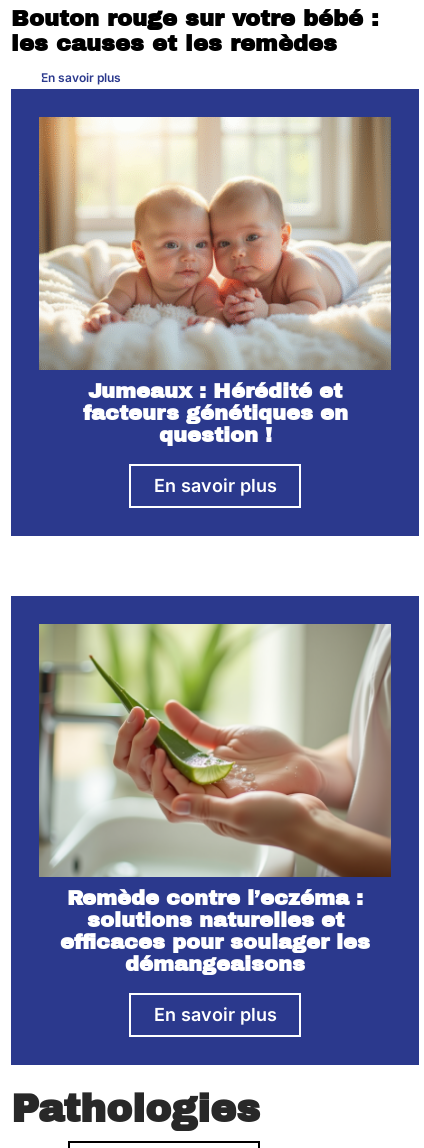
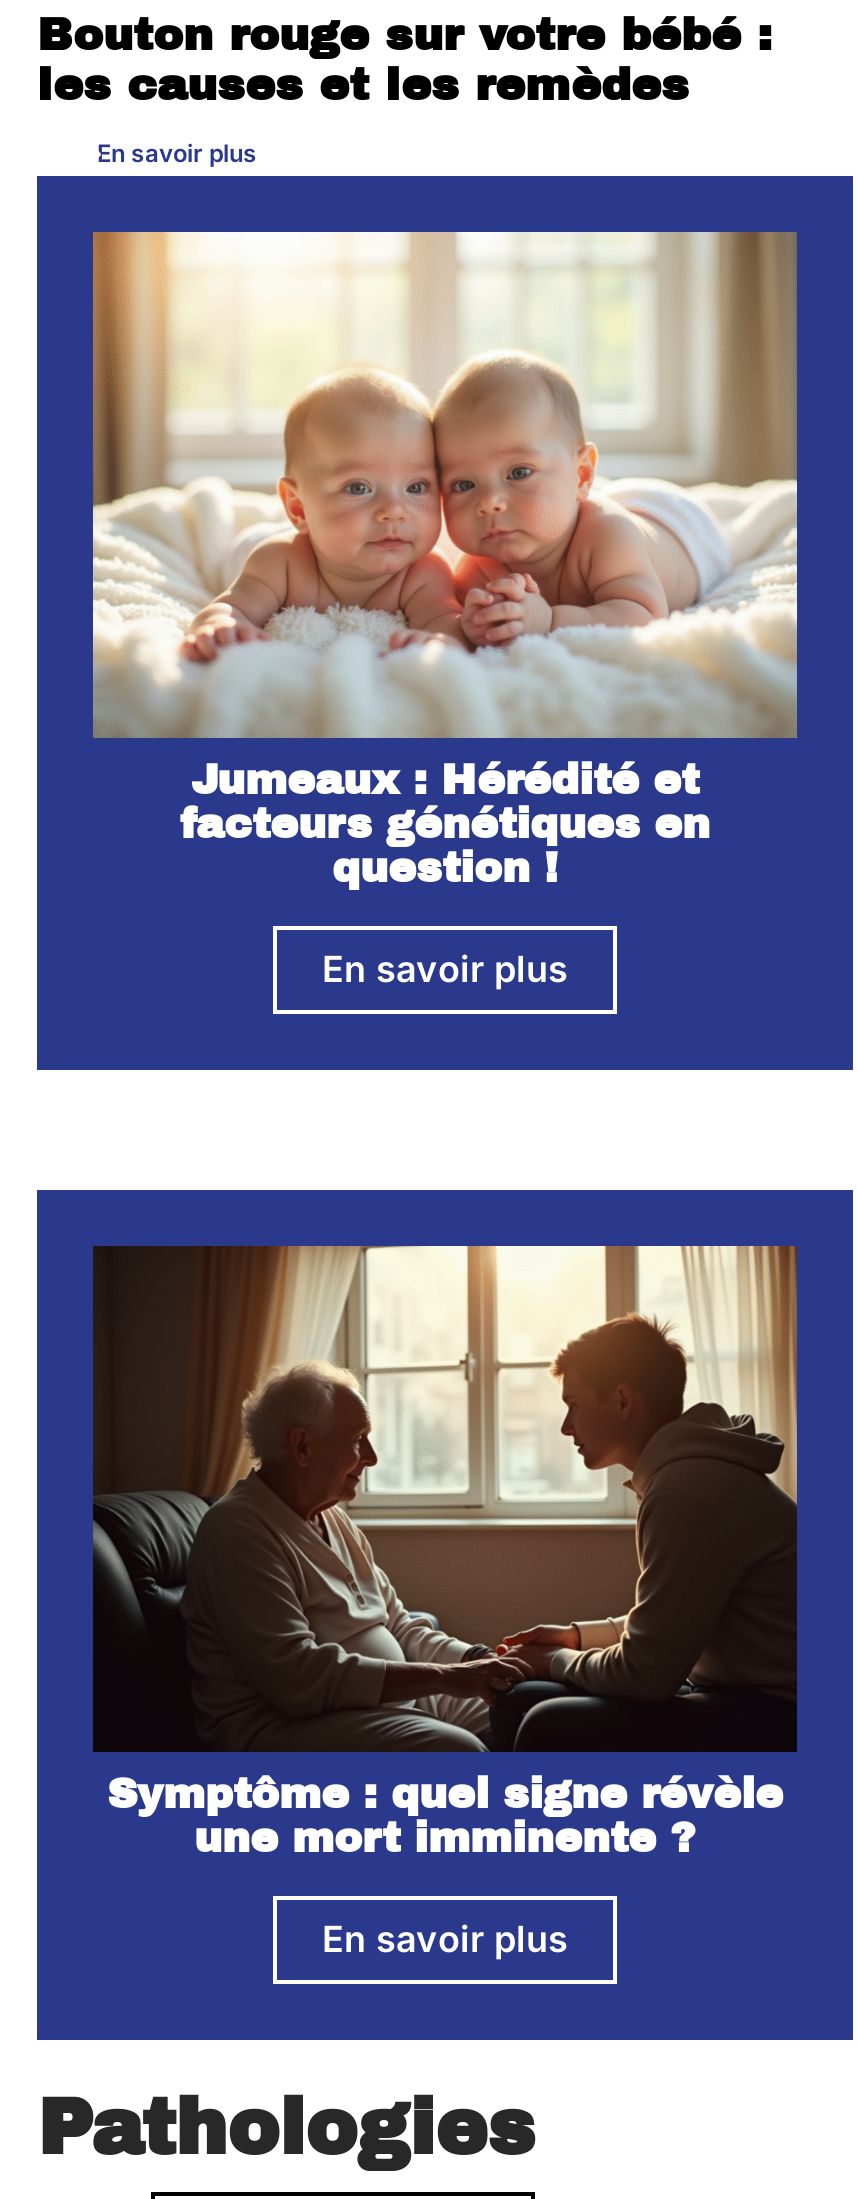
- [image]
- Remède contre l’eczéma :
- solutions naturelles et
- efficaces pour soulager les
- démangeaisons
+ [image]
+ Symptôme : quel signe révèle
+ une mort imminente ?
